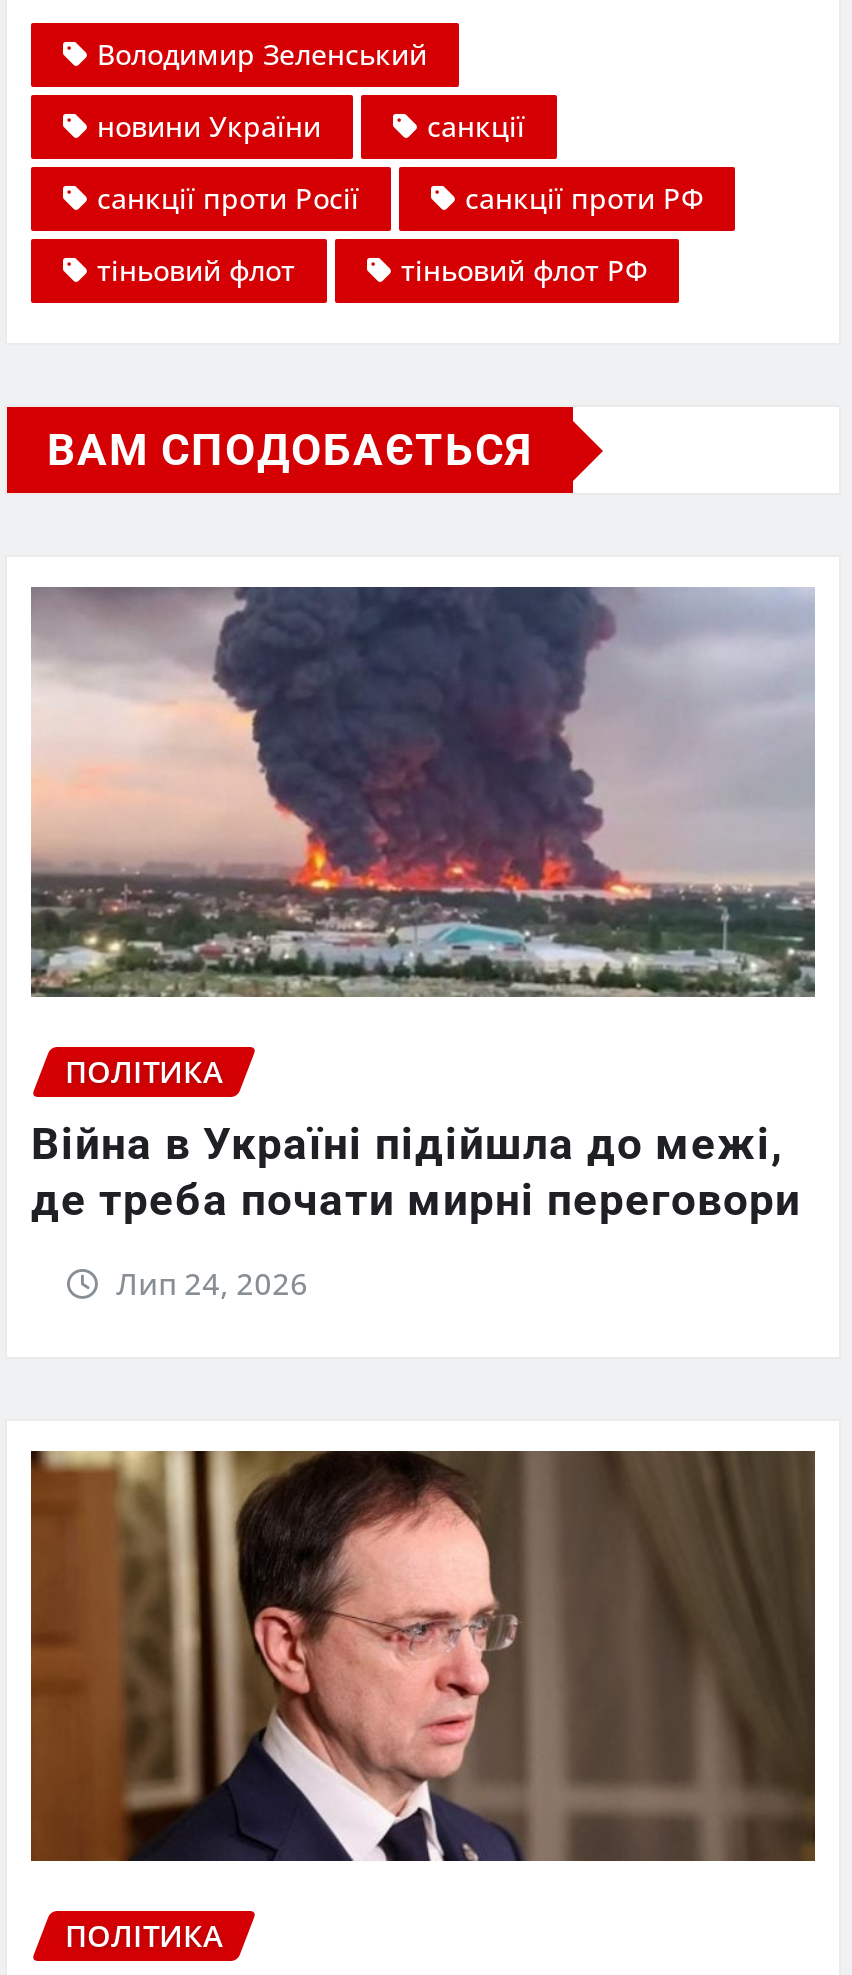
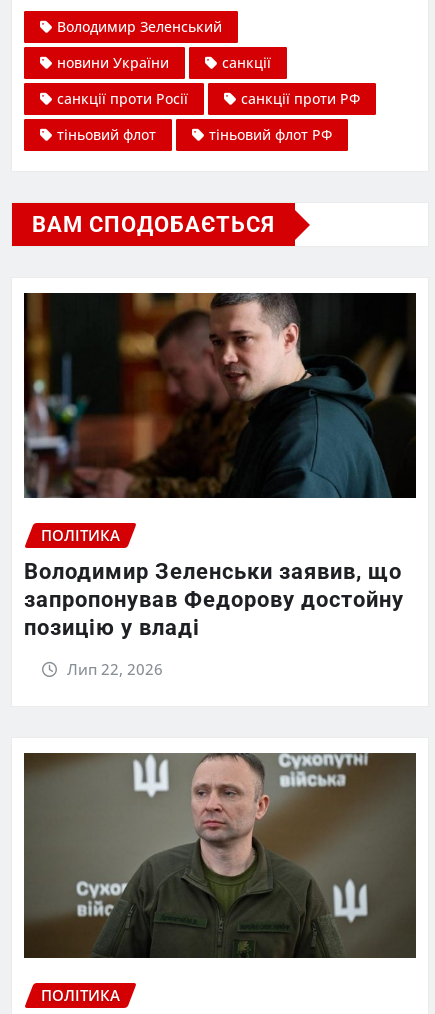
- [image]
+ [image]

- Війна в Україні підійшла до межі,
- де треба почати мирні переговори
+ Володимир Зеленськи заявив, що
+ запропонував Федорову достойну
+ позицію у владі

- Лип 24, 2026
+ Лип 22, 2026

- [image]
+ [image]
